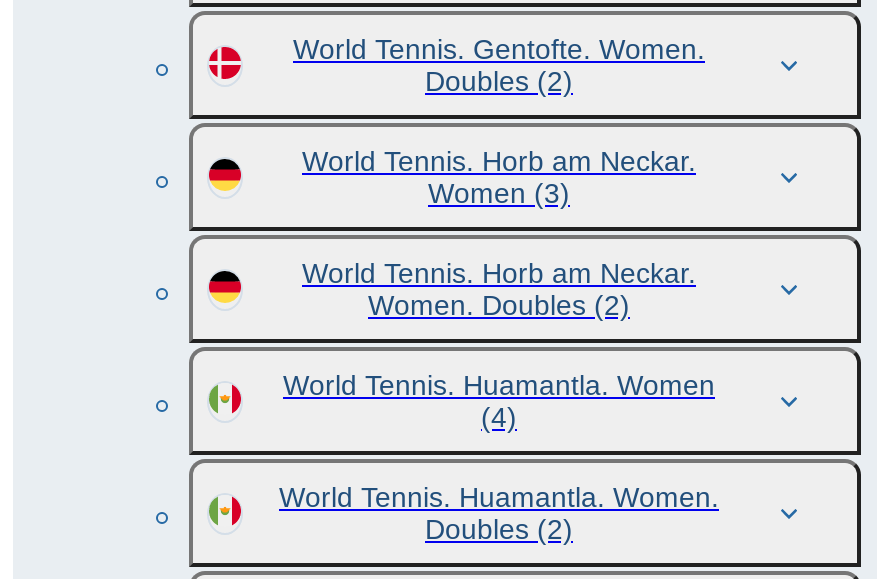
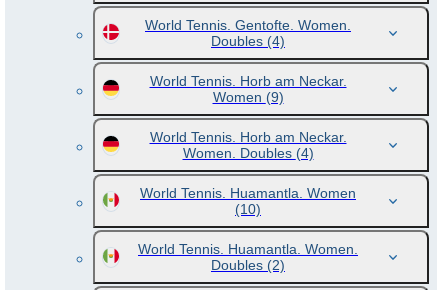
- Doubles (2)
+ Doubles (4)

- Women (3)
+ Women (9)

- Women. Doubles (2)
+ Women. Doubles (4)

- (4)
+ (10)
